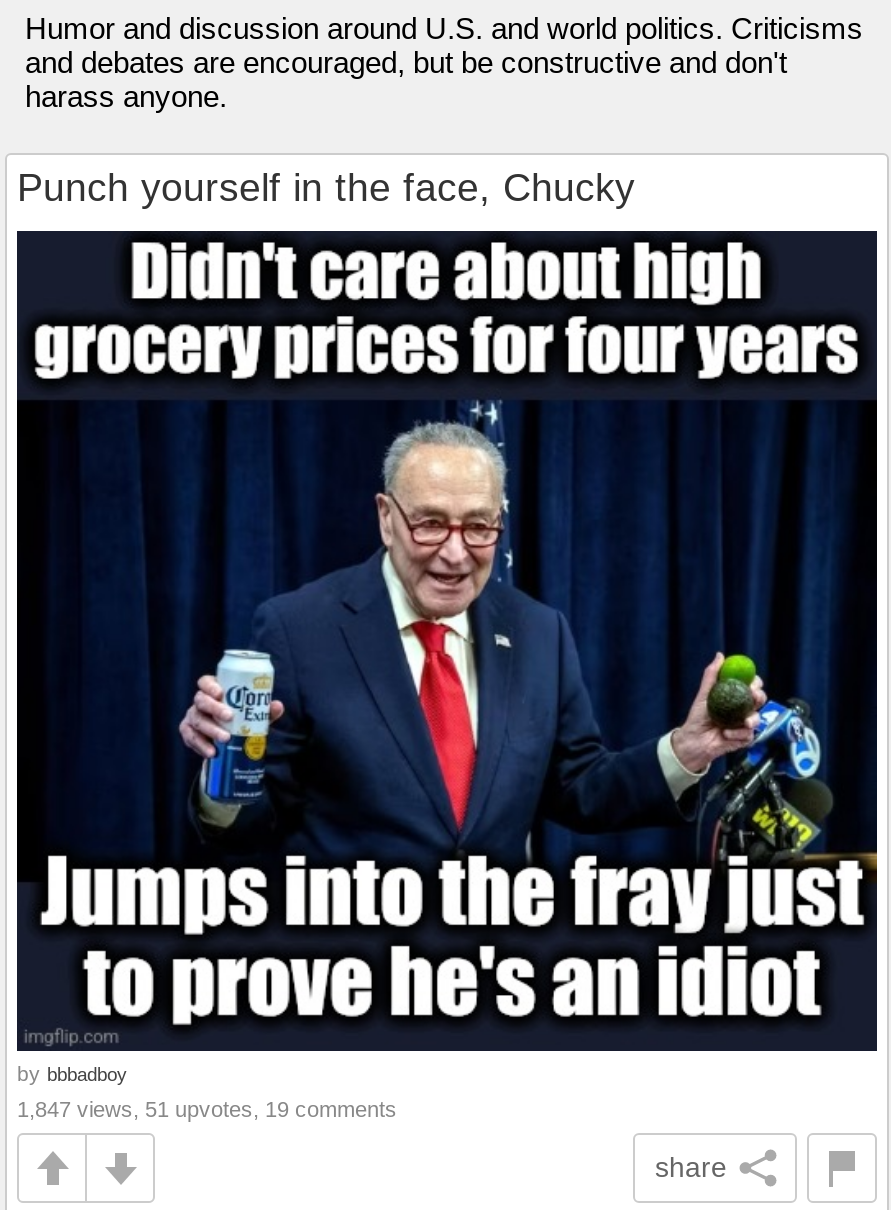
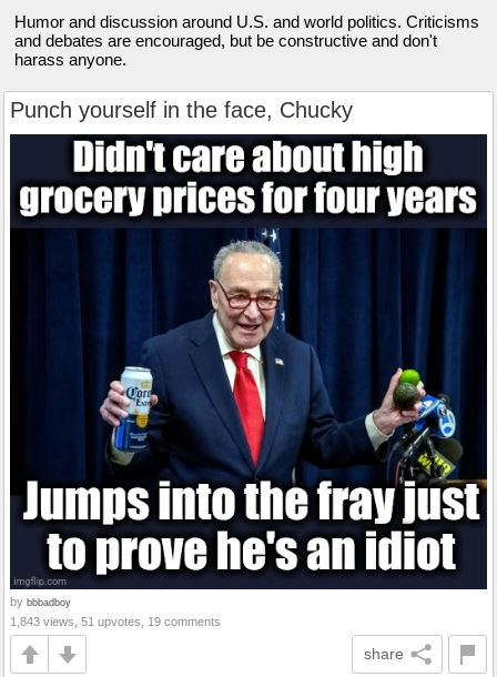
- 1,847 views, 51 upvotes, 19 comments
+ 1,843 views, 51 upvotes, 19 comments
